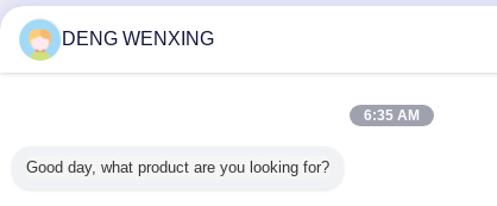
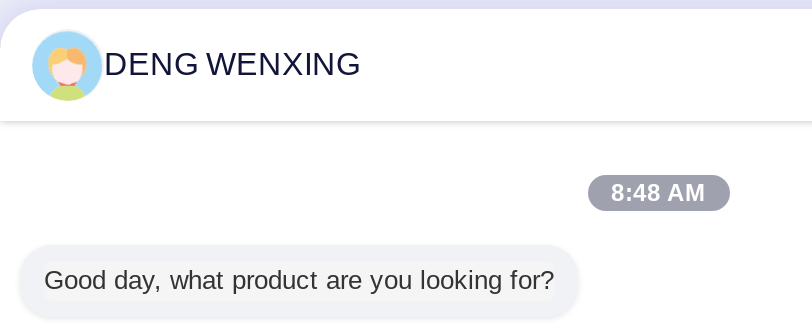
- 6:35 AM
+ 8:48 AM
